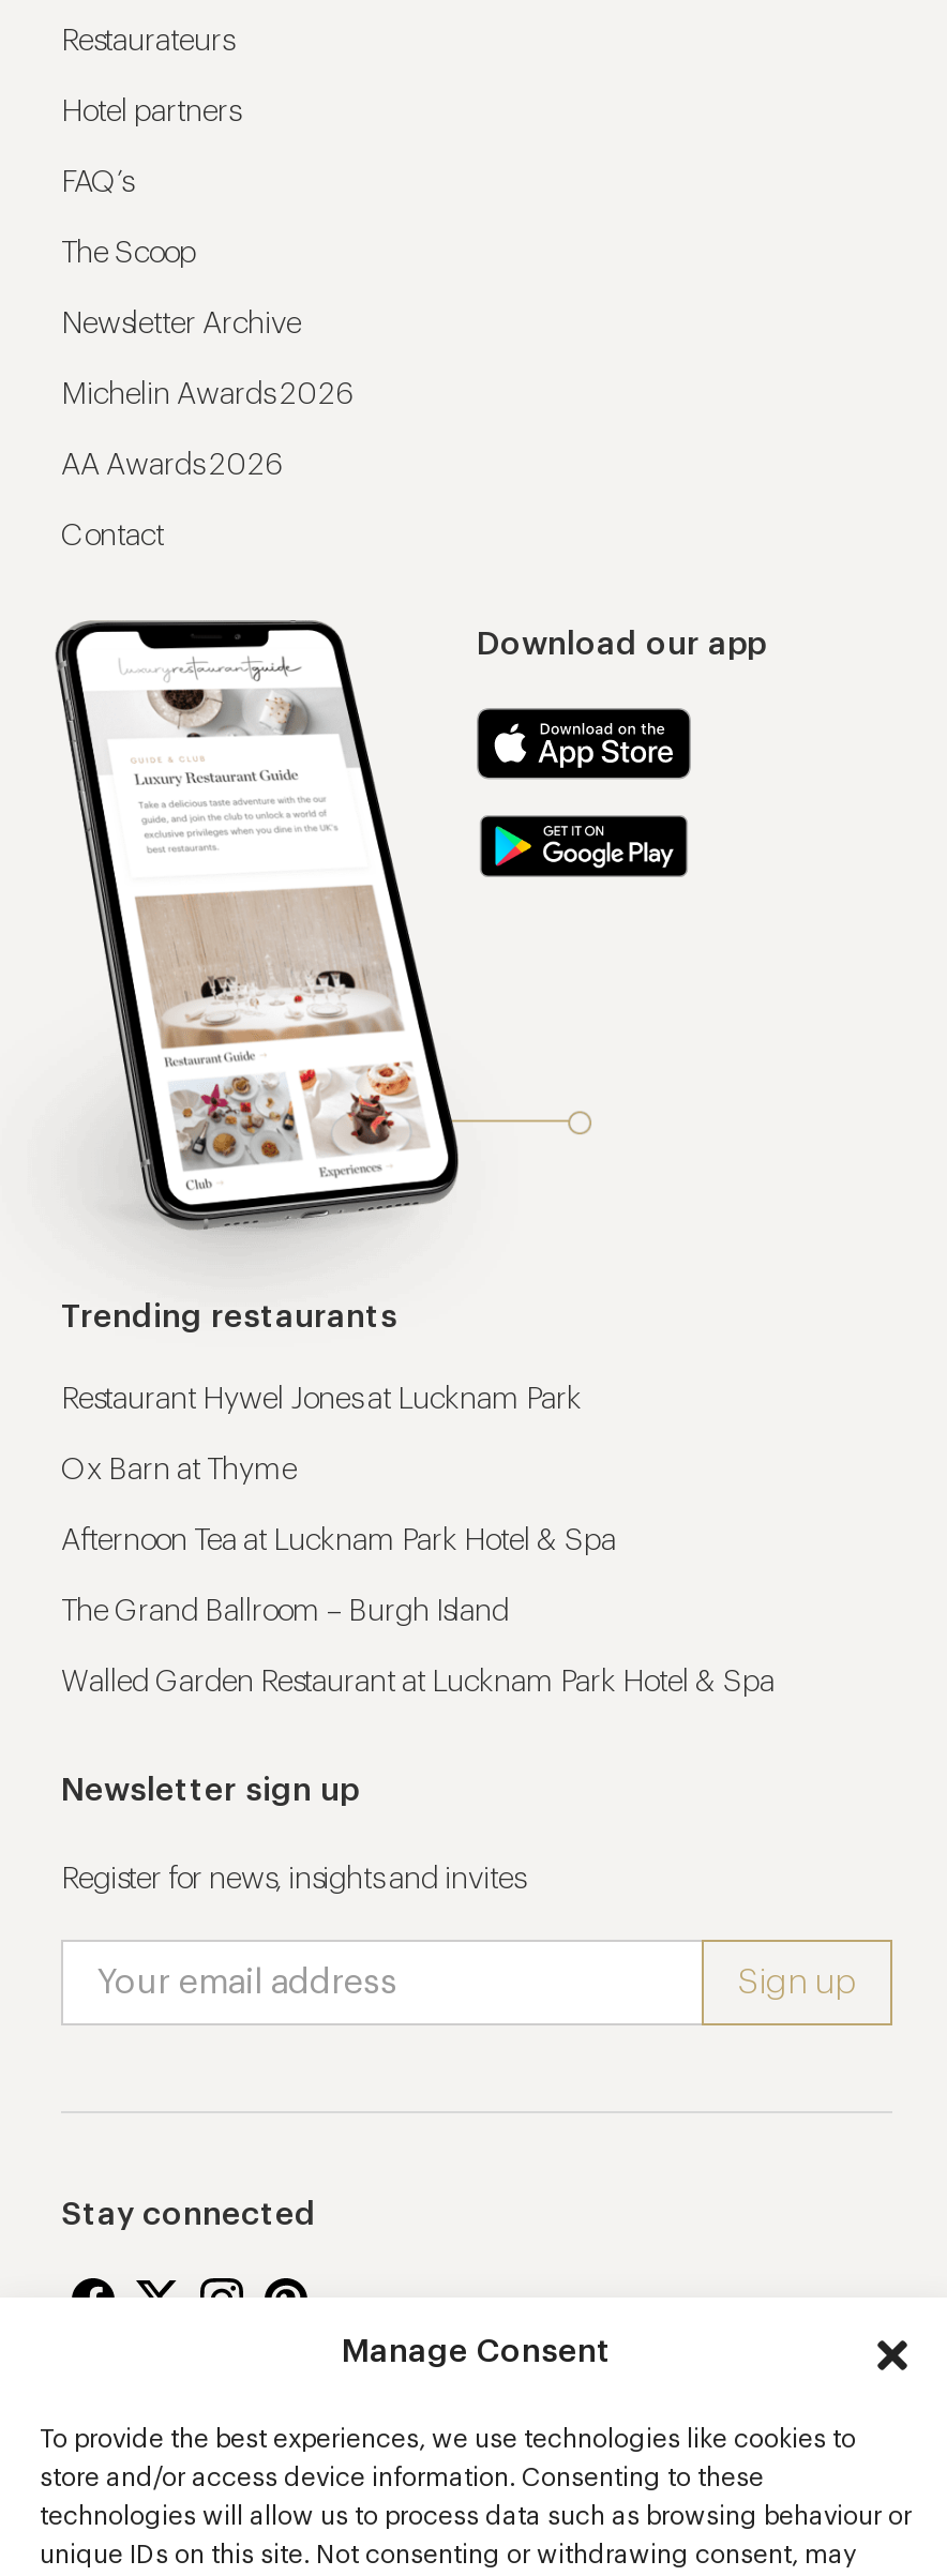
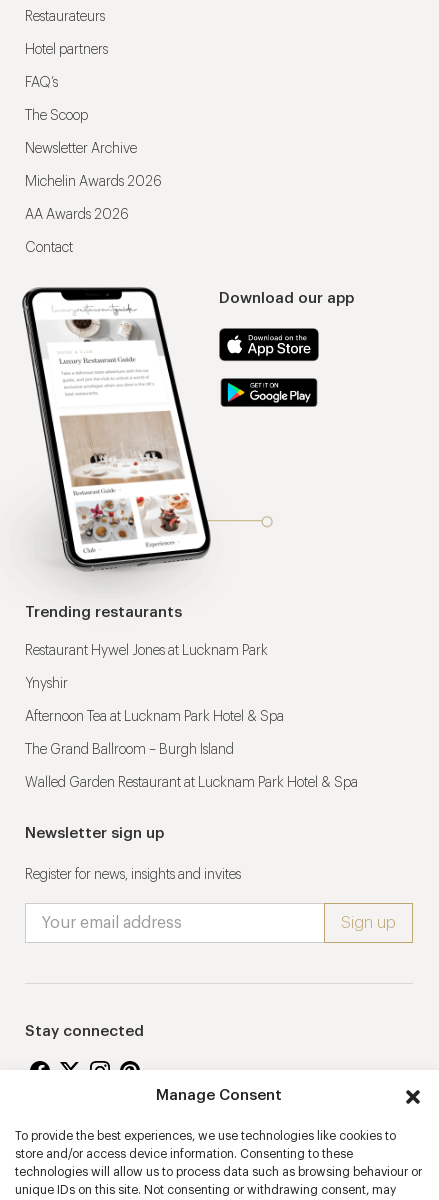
- Ox Barn at Thyme
+ Ynyshir
